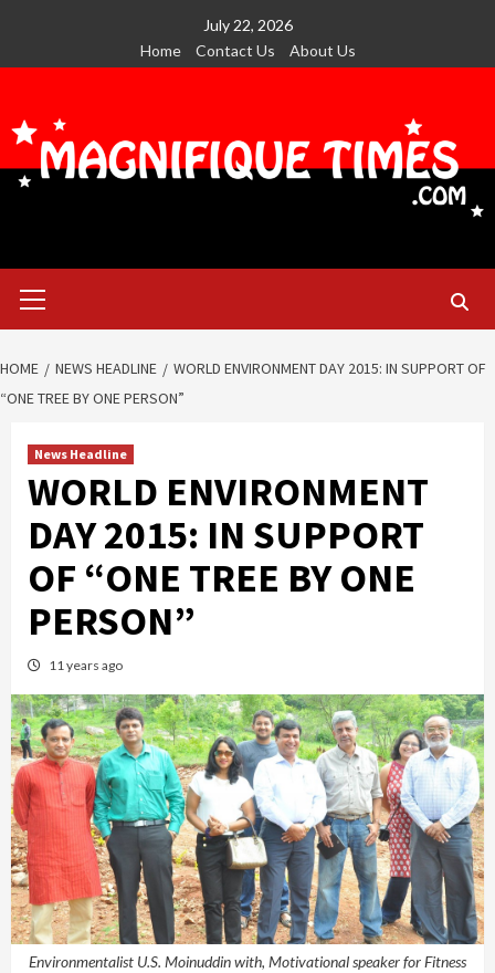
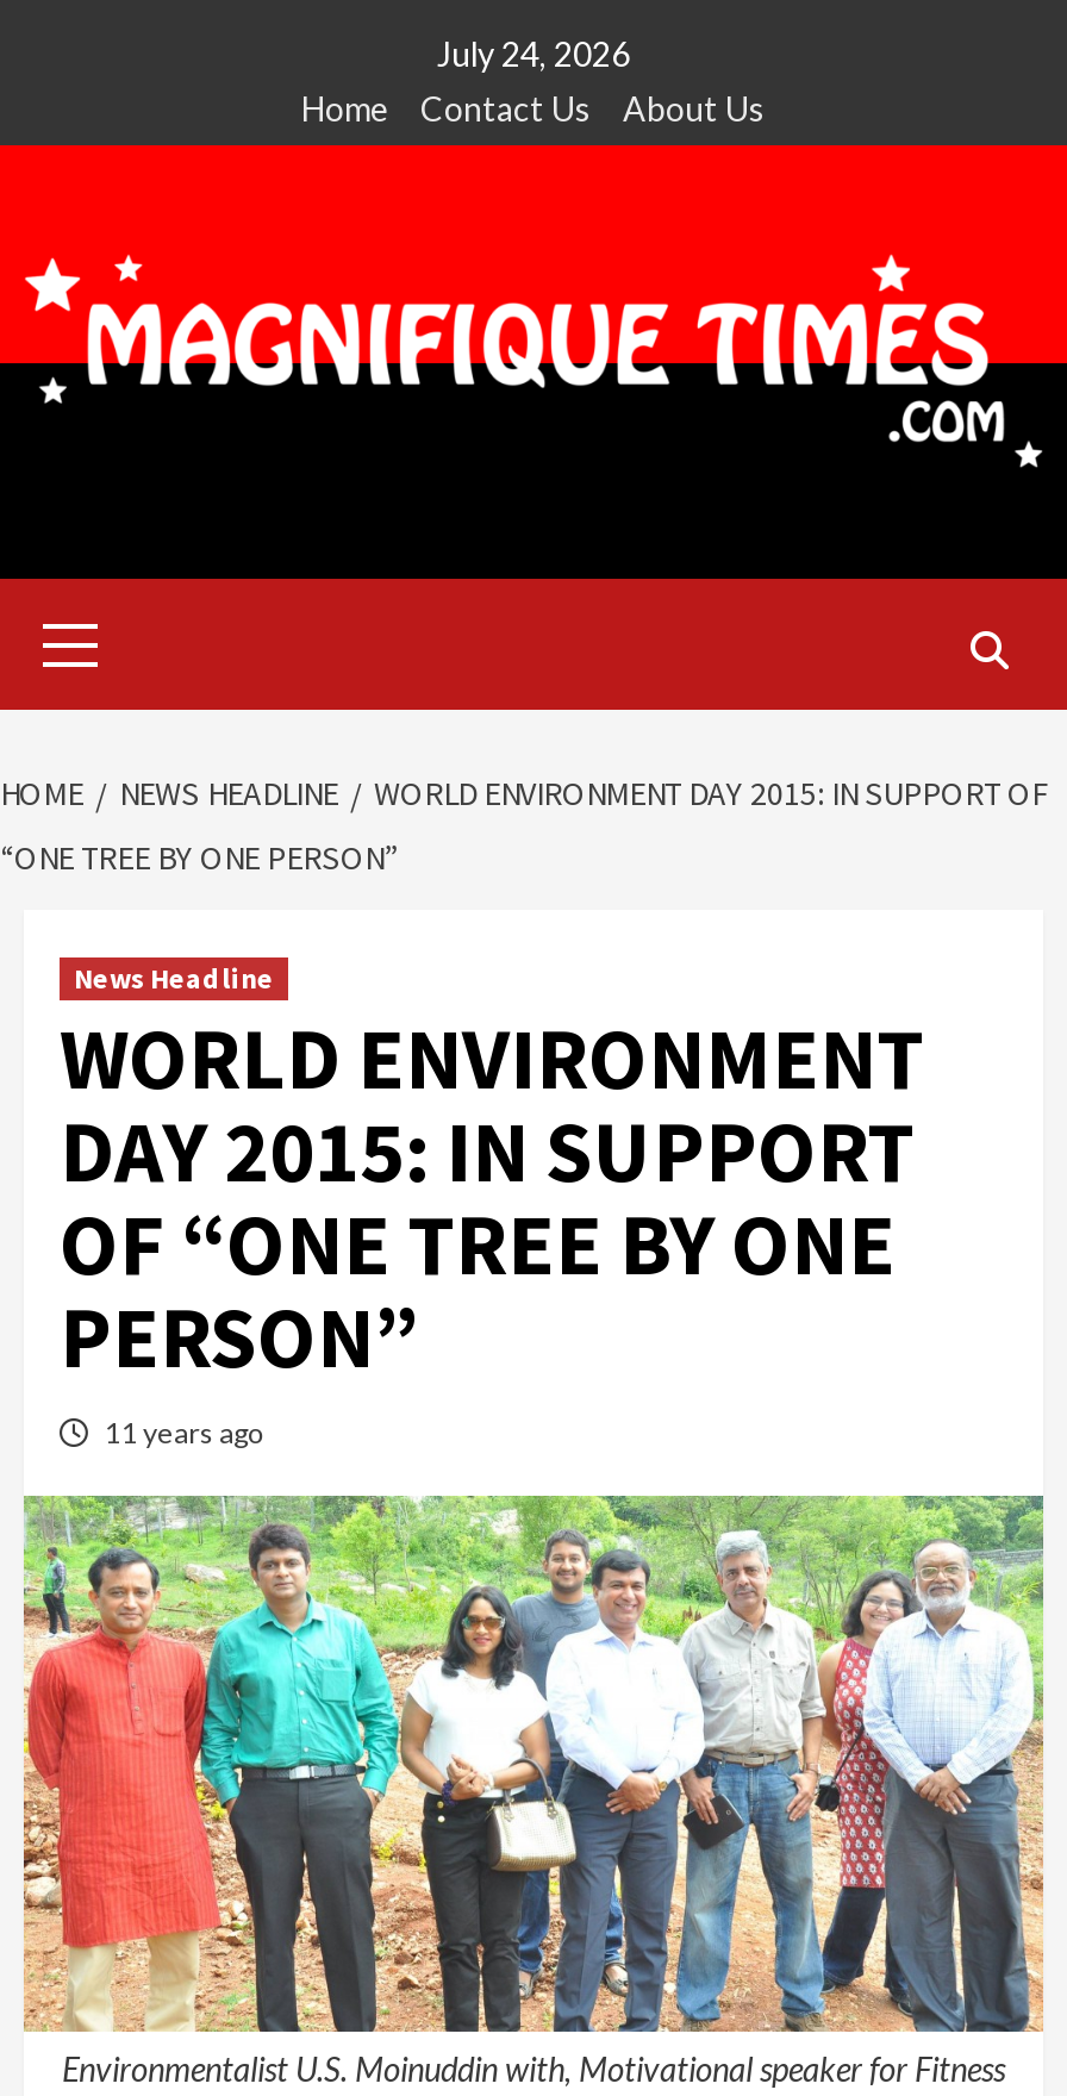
- July 22, 2026
+ July 24, 2026
